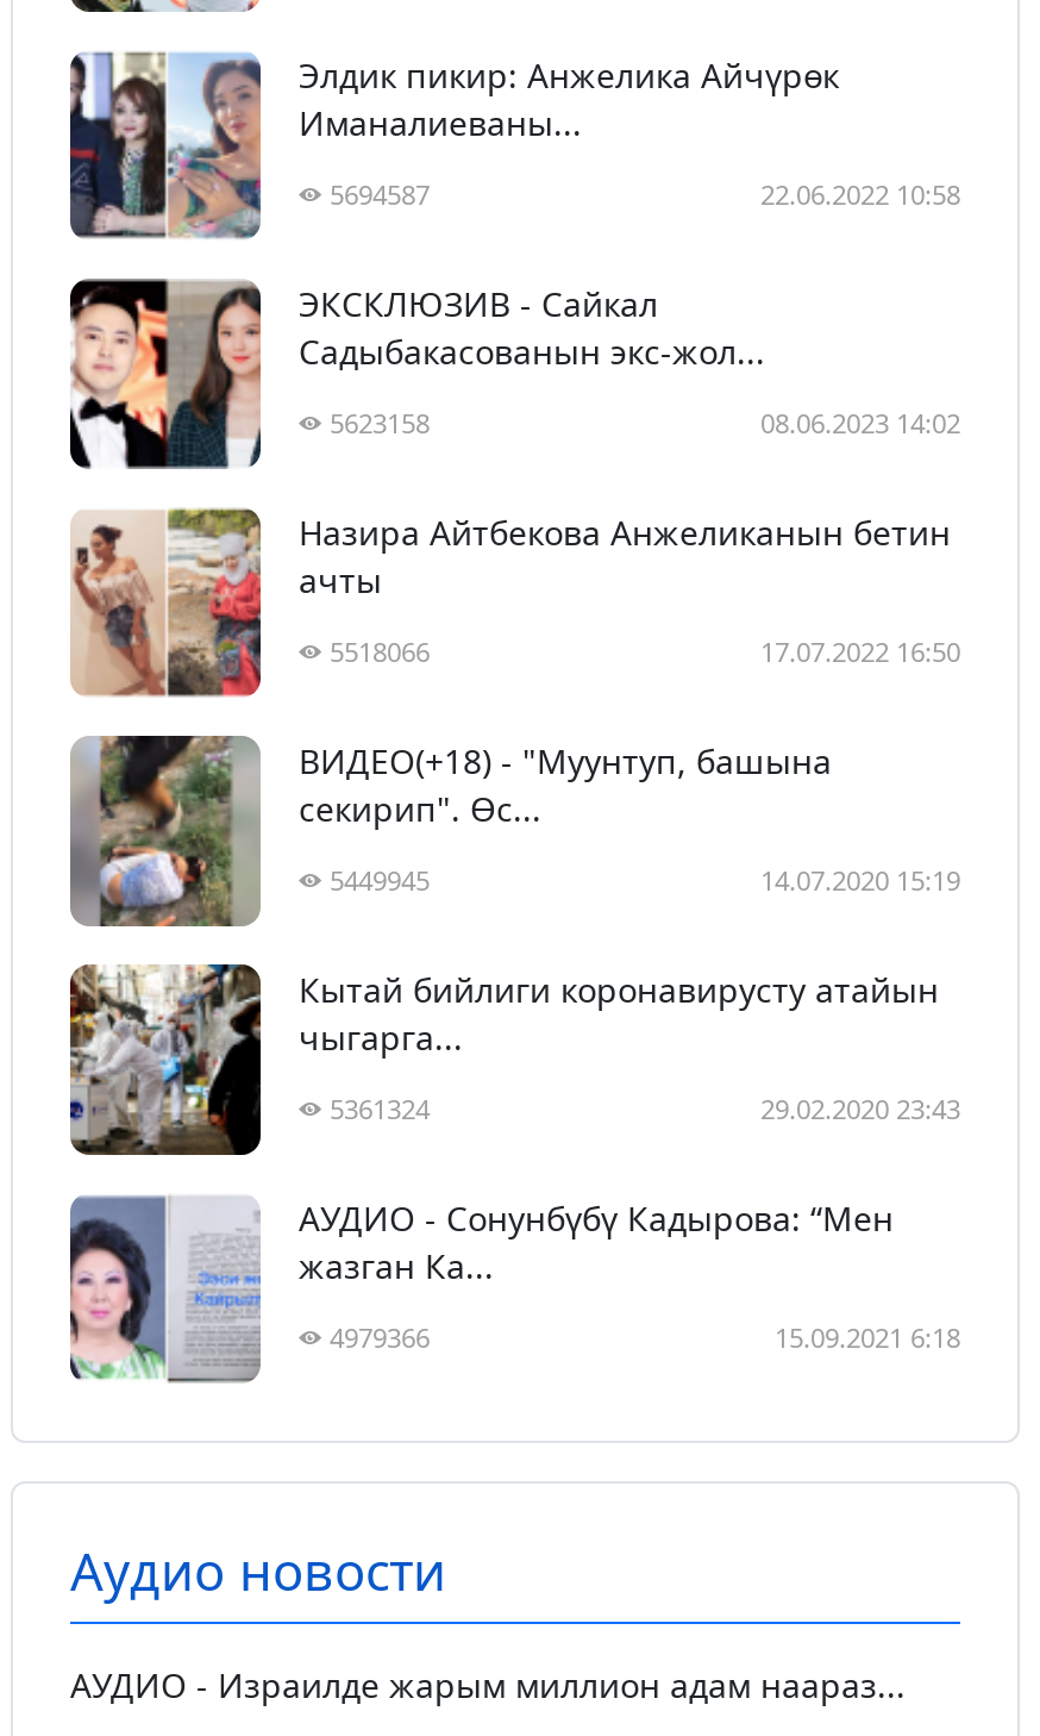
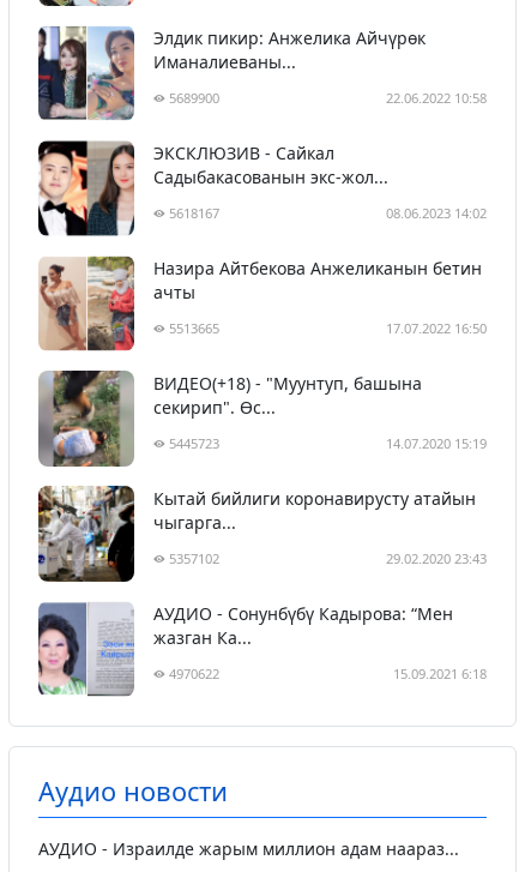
- 5694587
+ 5689900

- 5623158
+ 5618167

- 5518066
+ 5513665

- 5449945
+ 5445723

- 5361324
+ 5357102

- 4979366
+ 4970622
